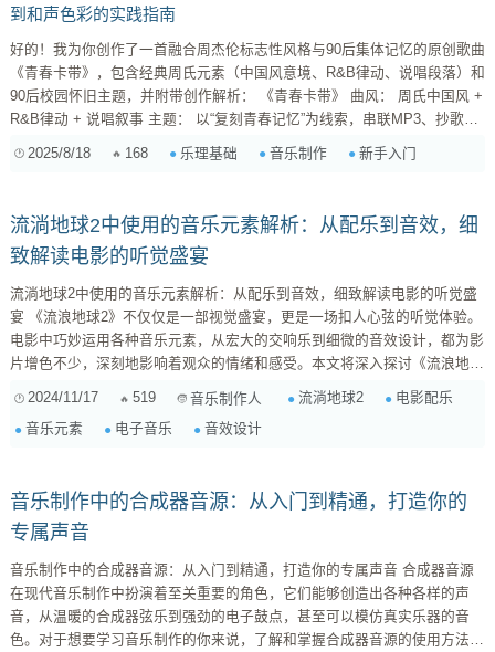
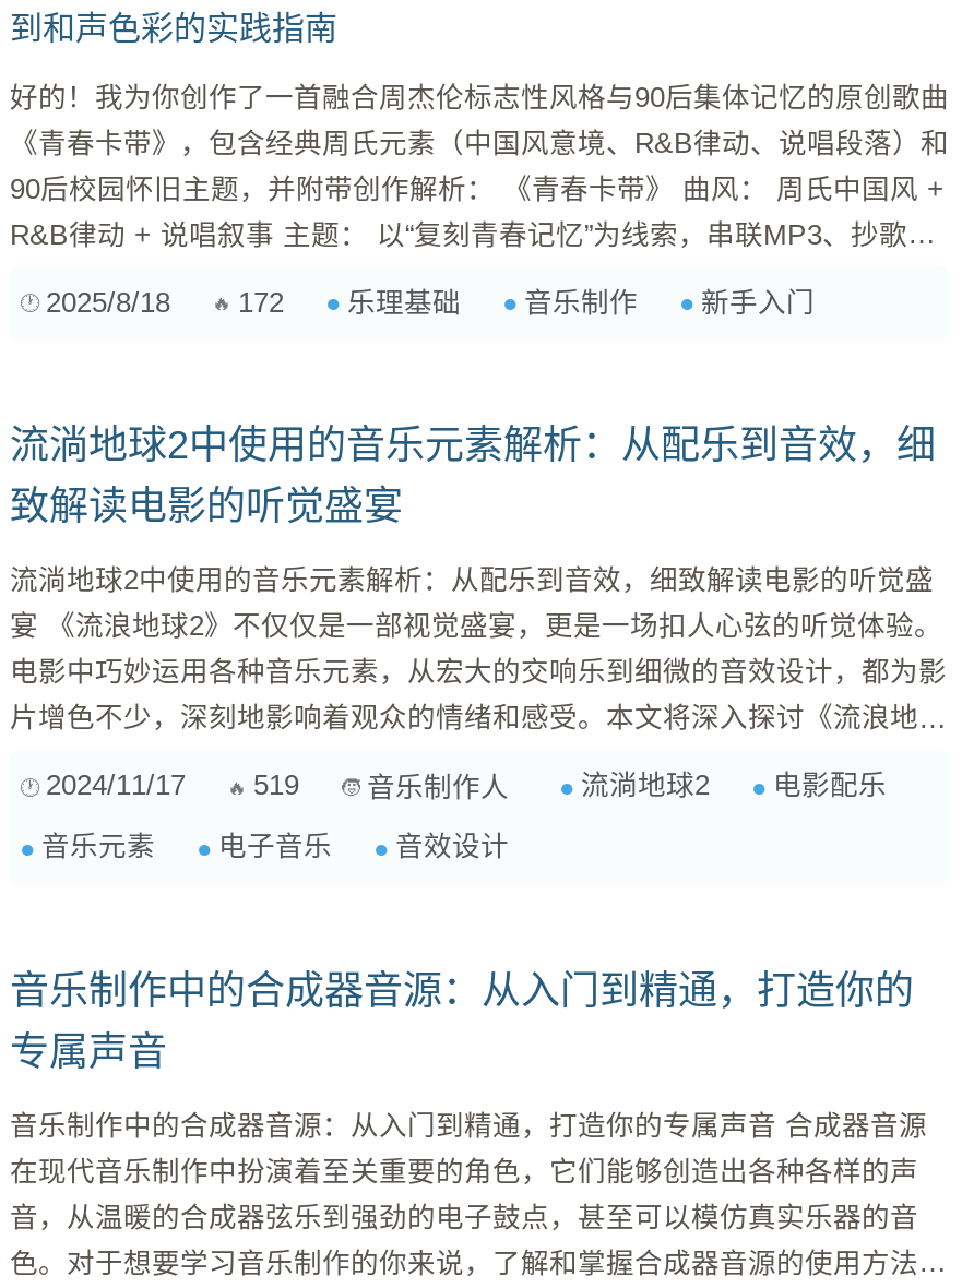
- 168 乐理基础 音乐制作 新手入门
+ 172 乐理基础 音乐制作 新手入门
